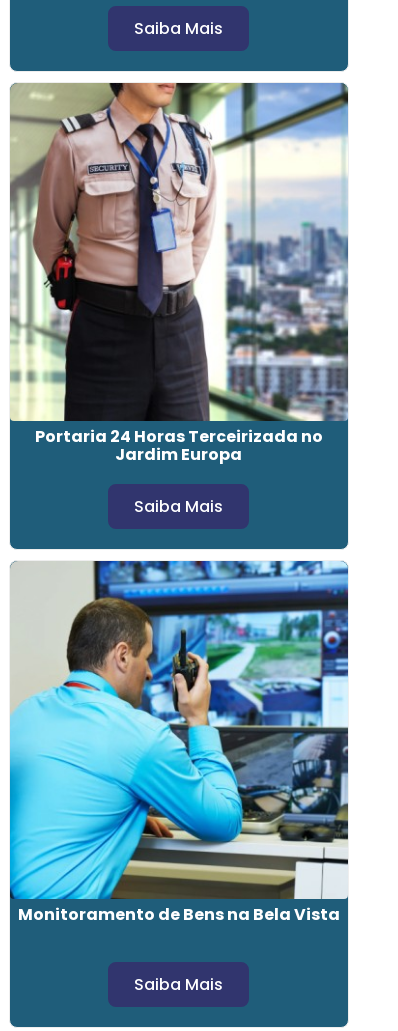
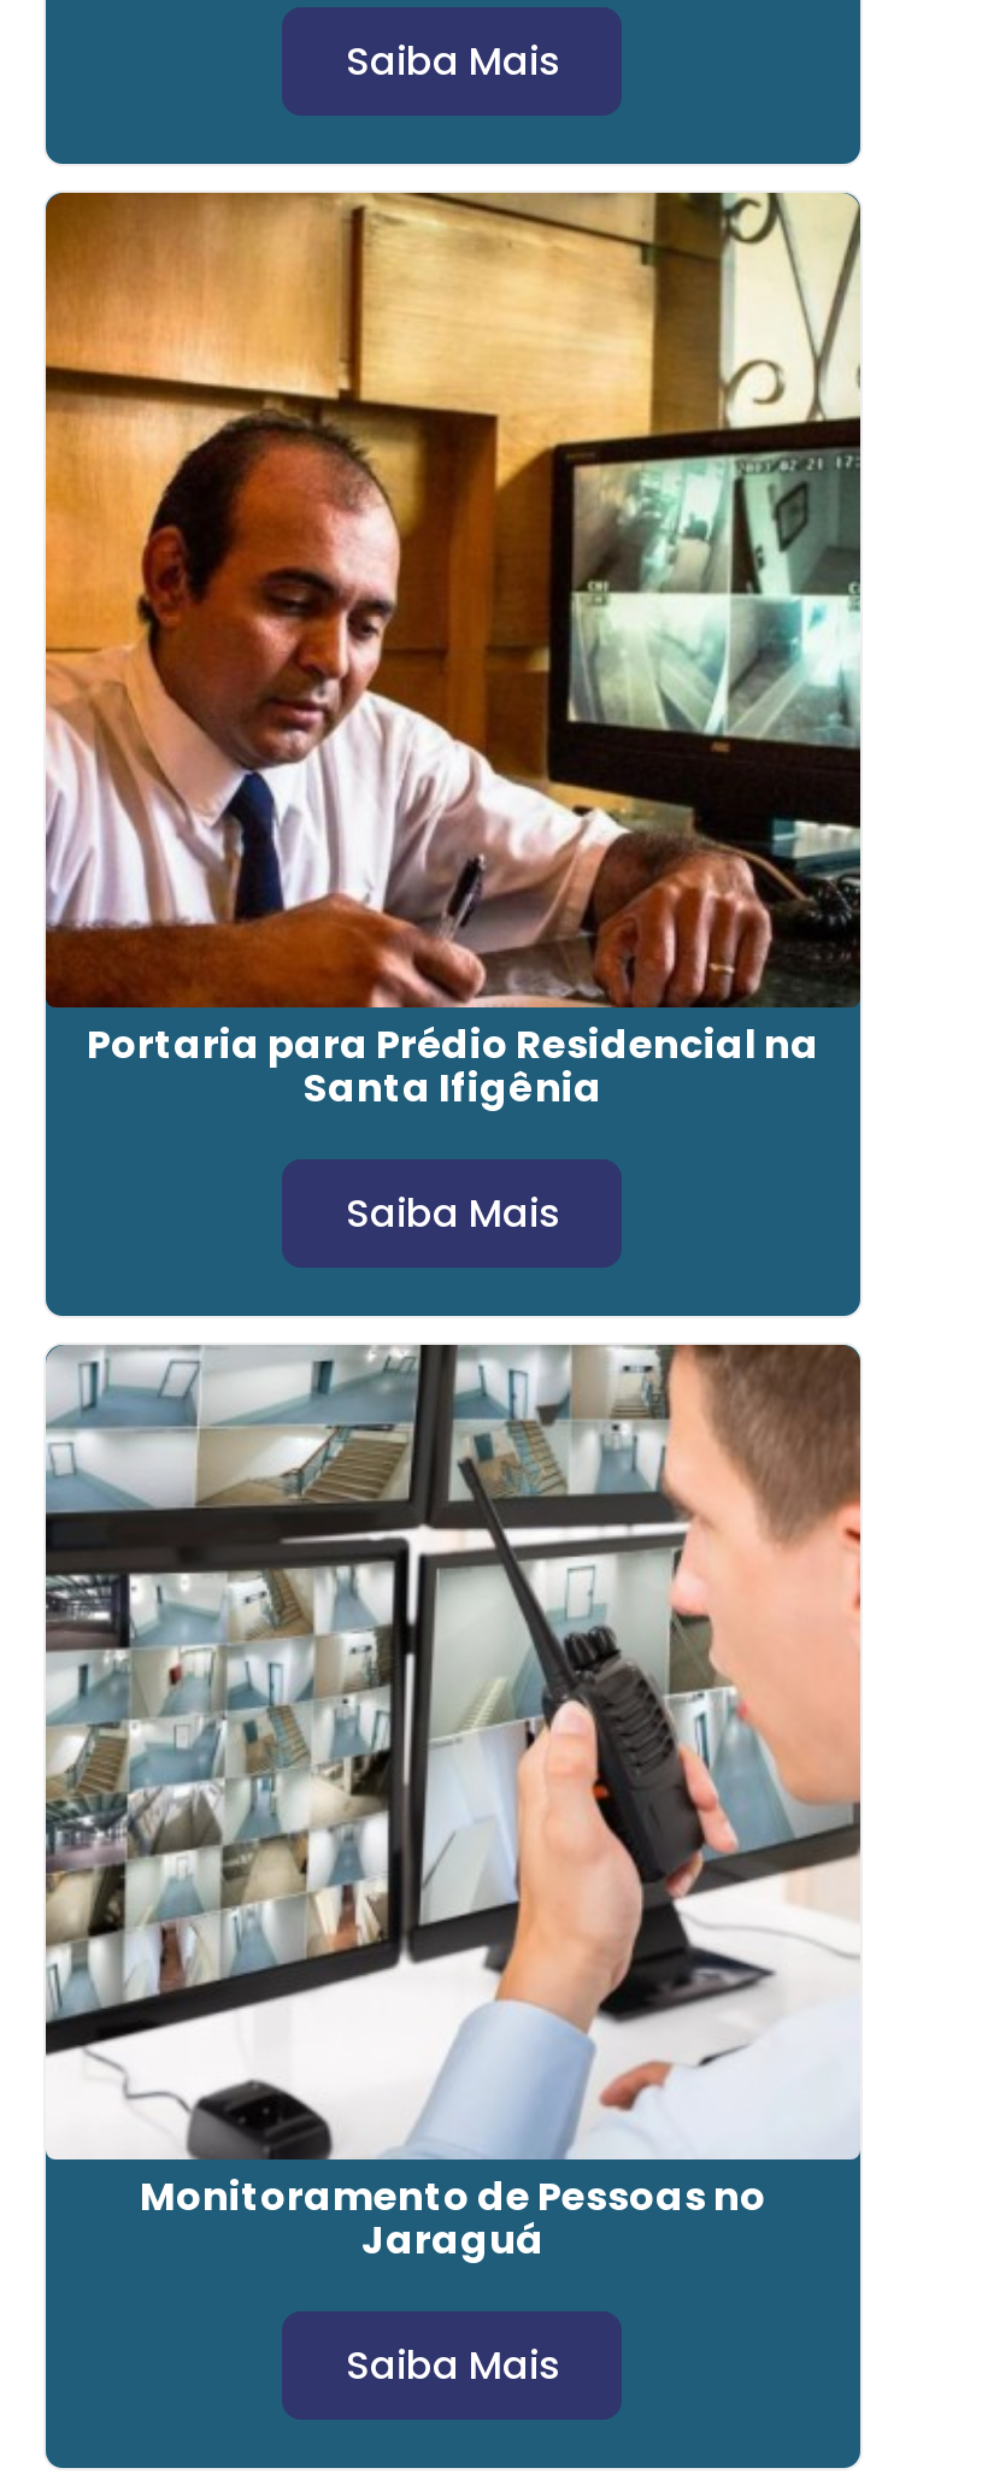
- [image]
- Portaria 24 Horas Terceirizada no
- Jardim Europa
+ [image]
+ Portaria para Prédio Residencial na
+ Santa Ifigênia

- [image]
- Monitoramento de Bens na Bela Vista
+ [image]
+ Monitoramento de Pessoas no
+ Jaraguá
